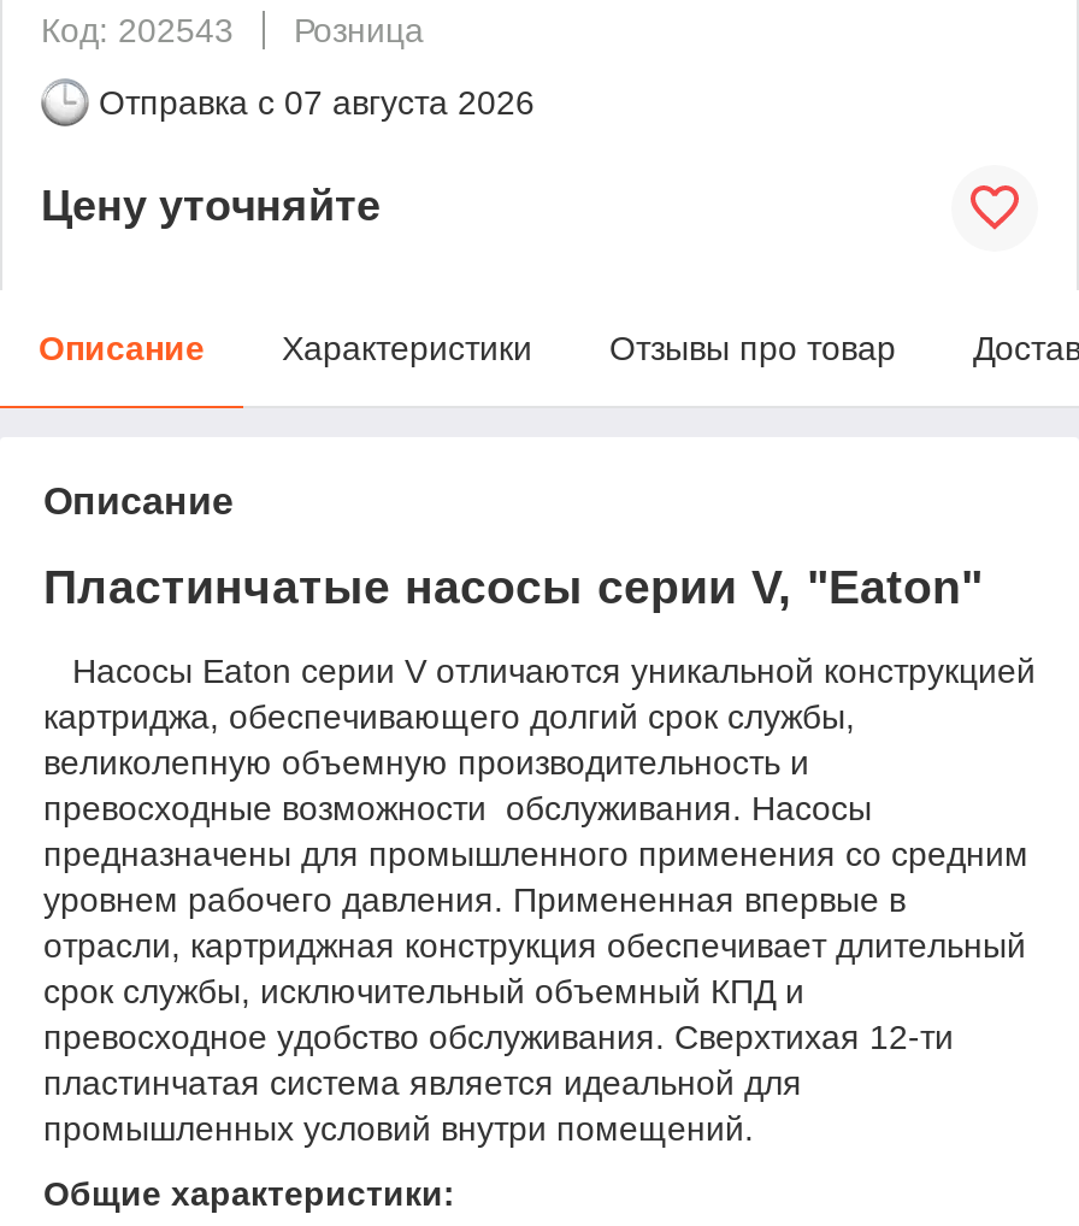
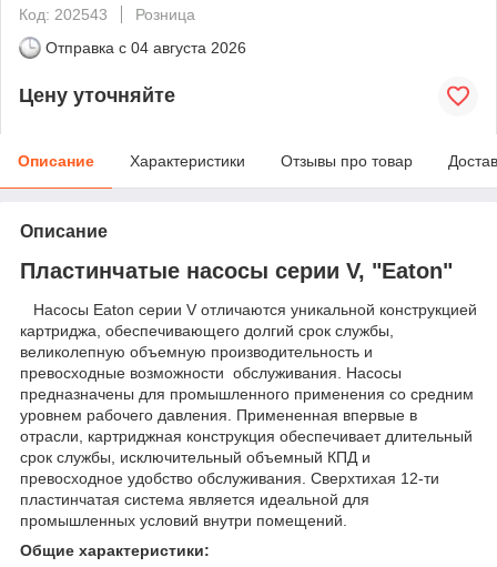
- Отправка с 07 августа 2026
+ Отправка с 04 августа 2026
